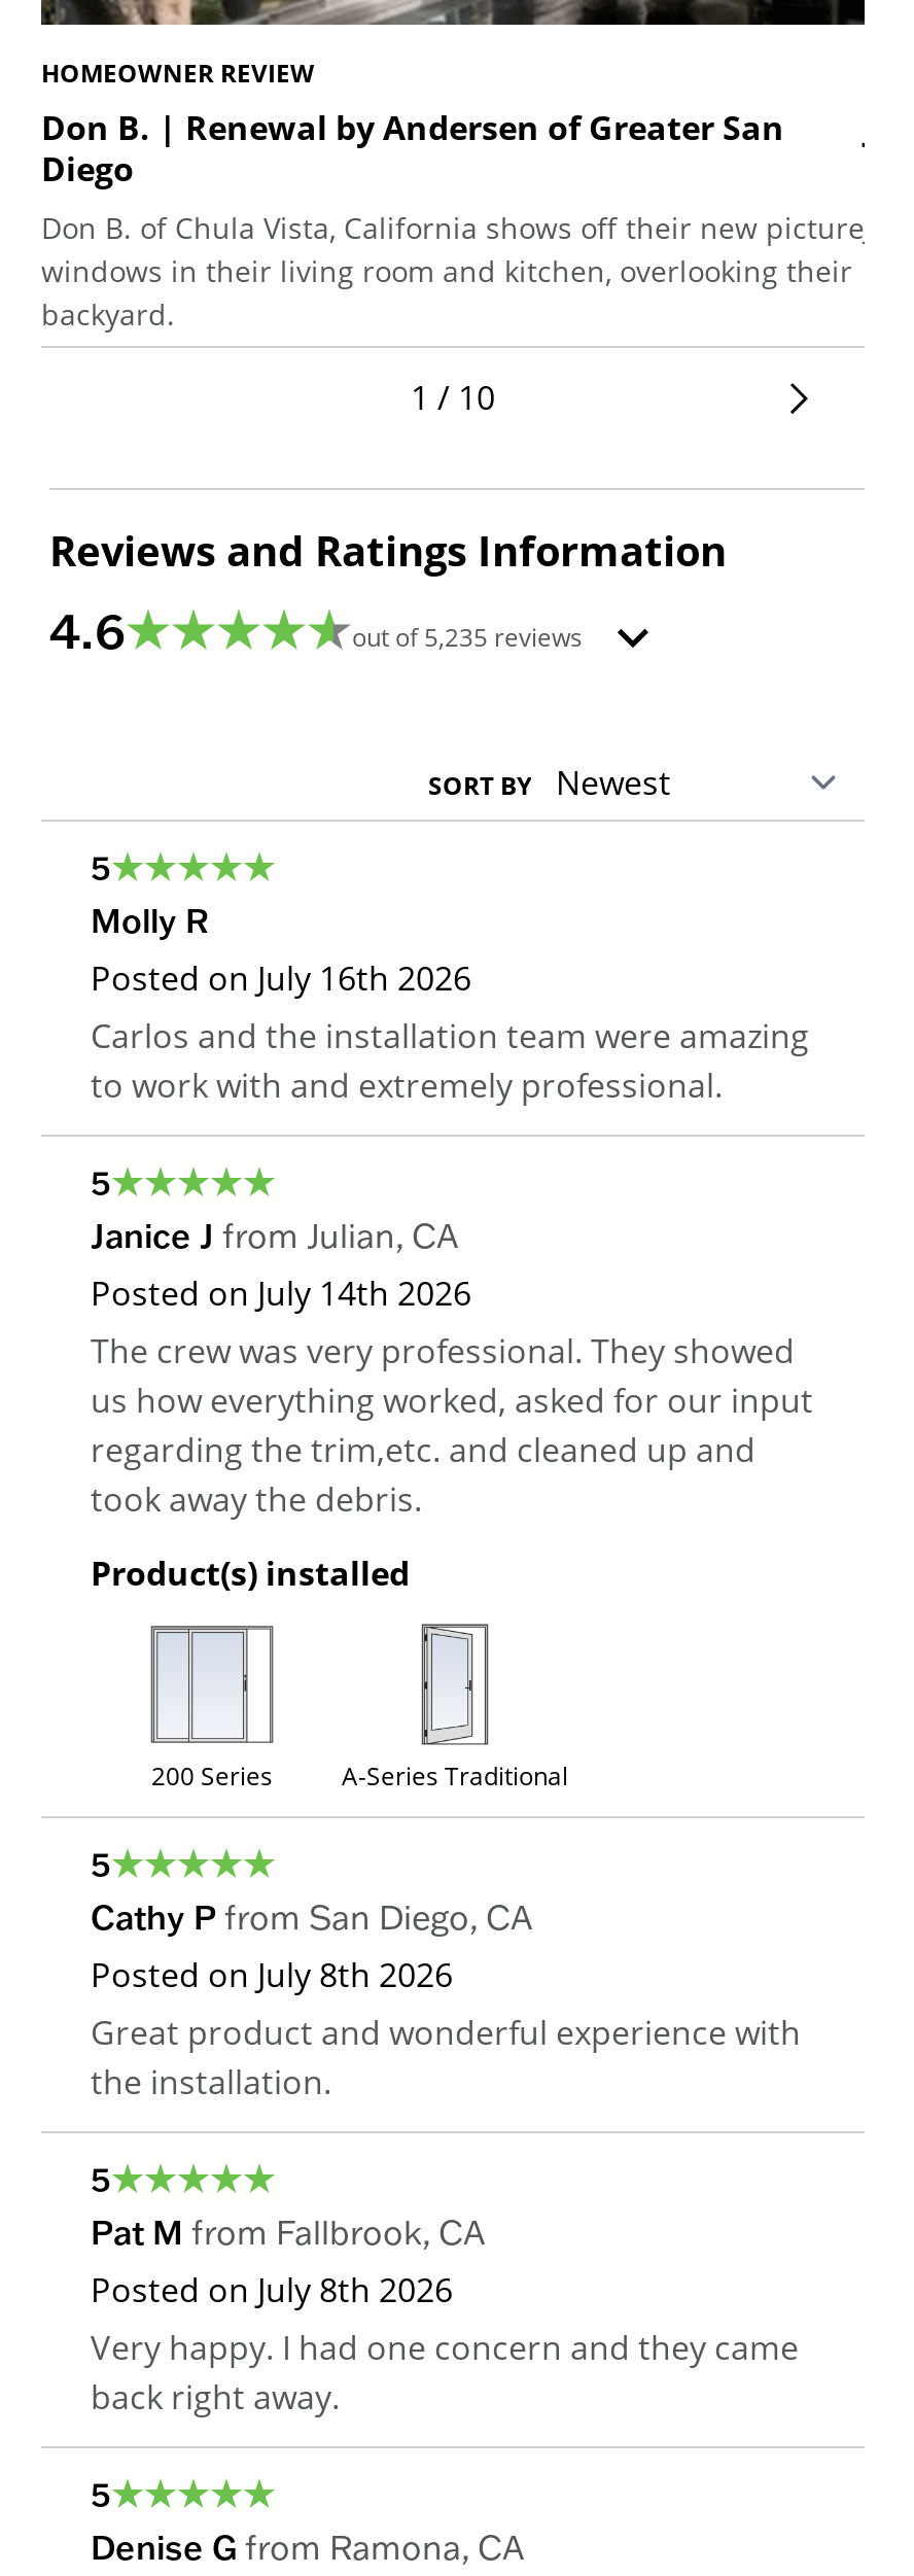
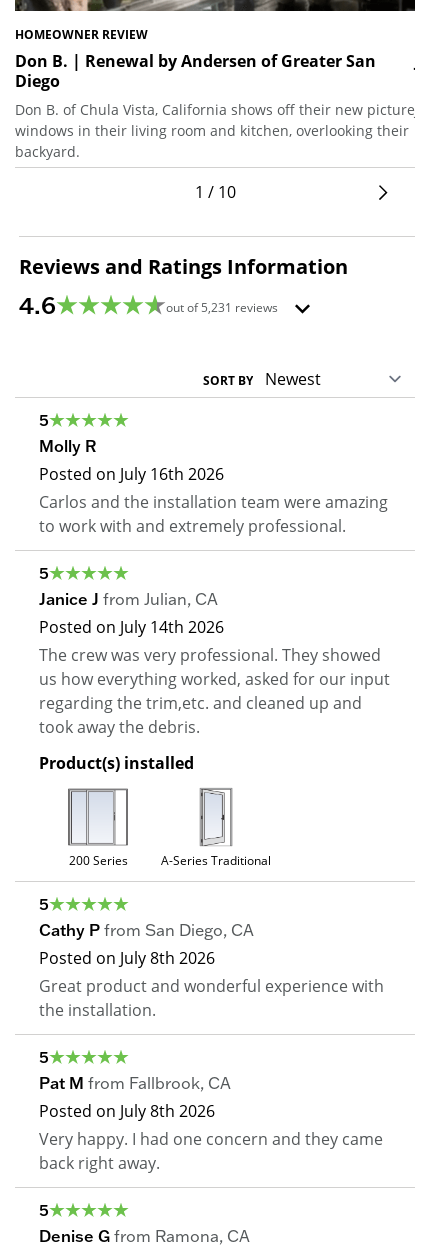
- out of 5,235 reviews
+ out of 5,231 reviews
